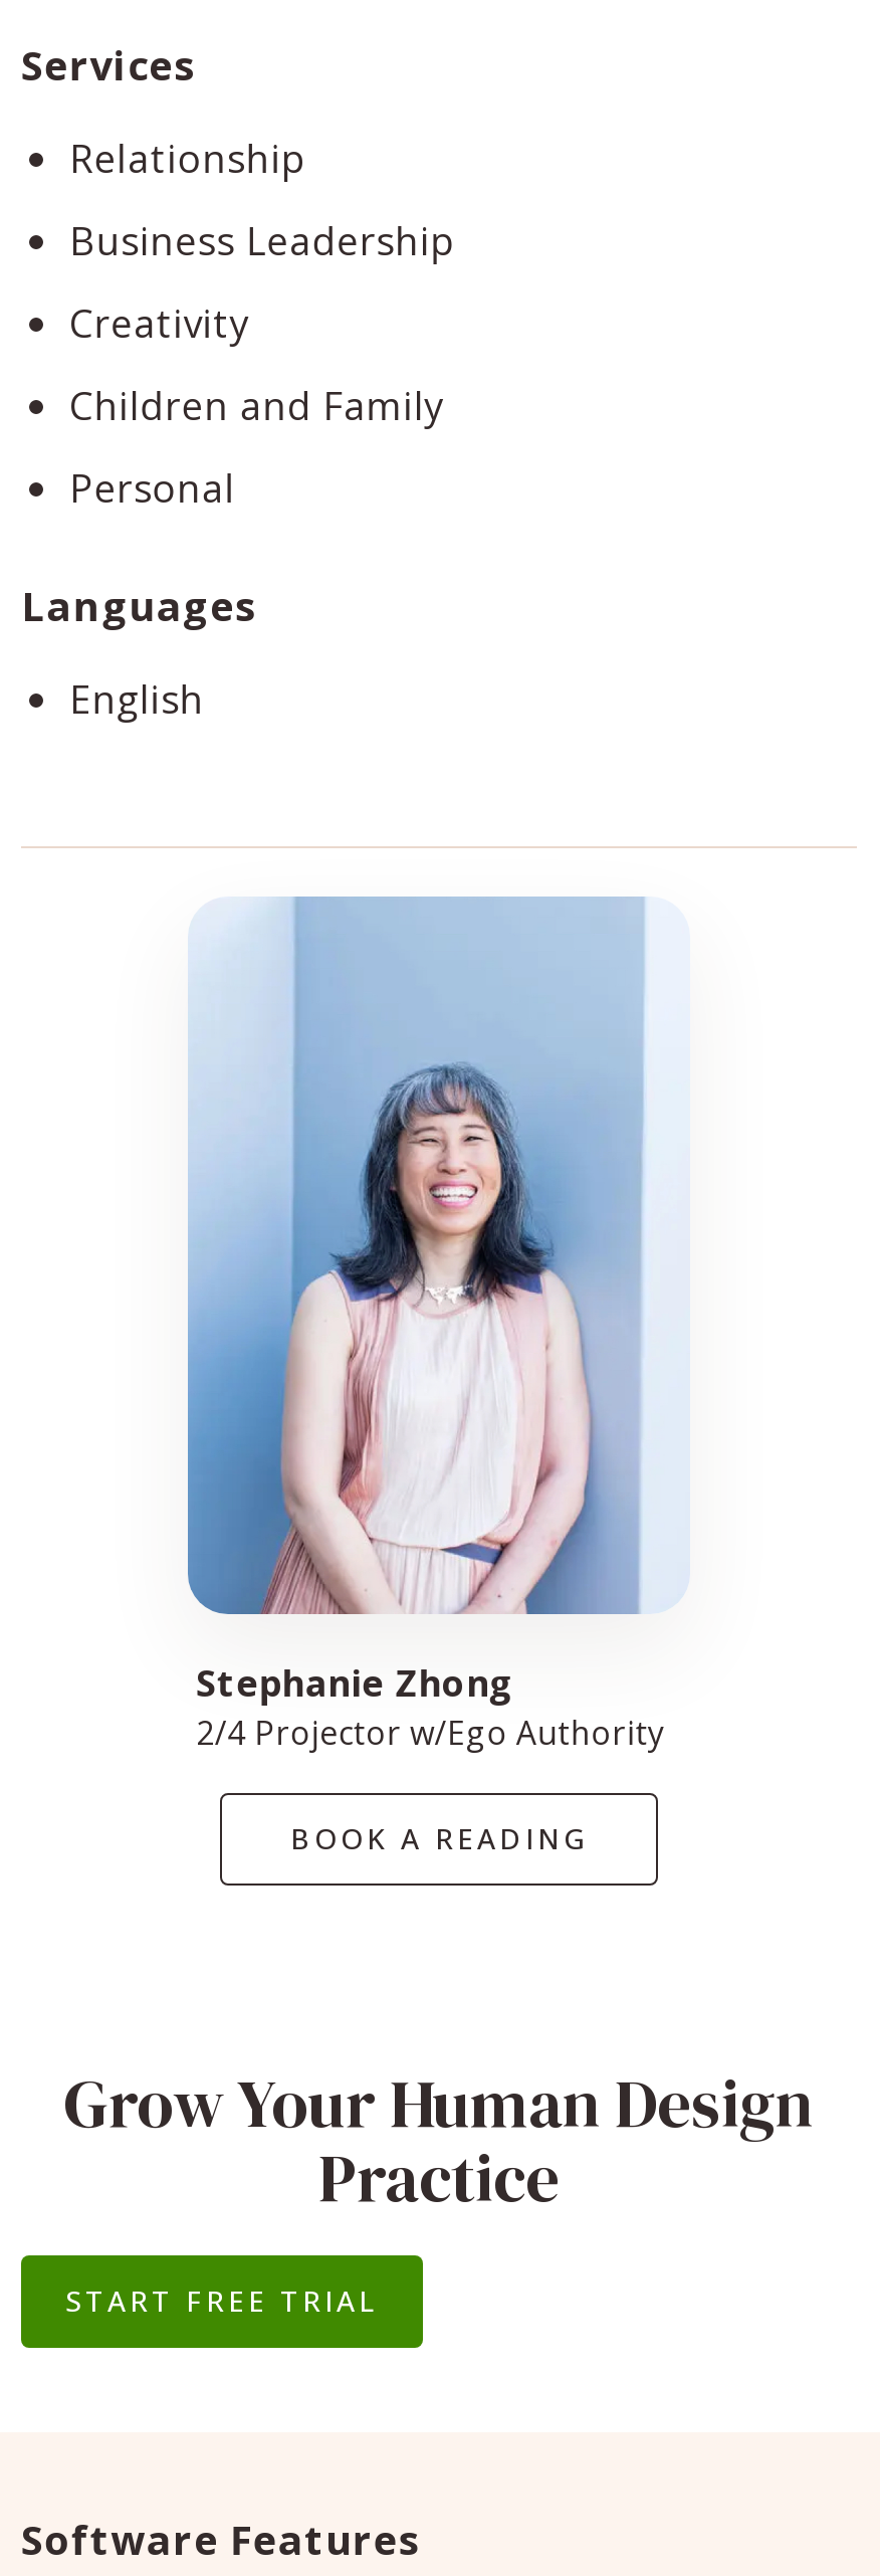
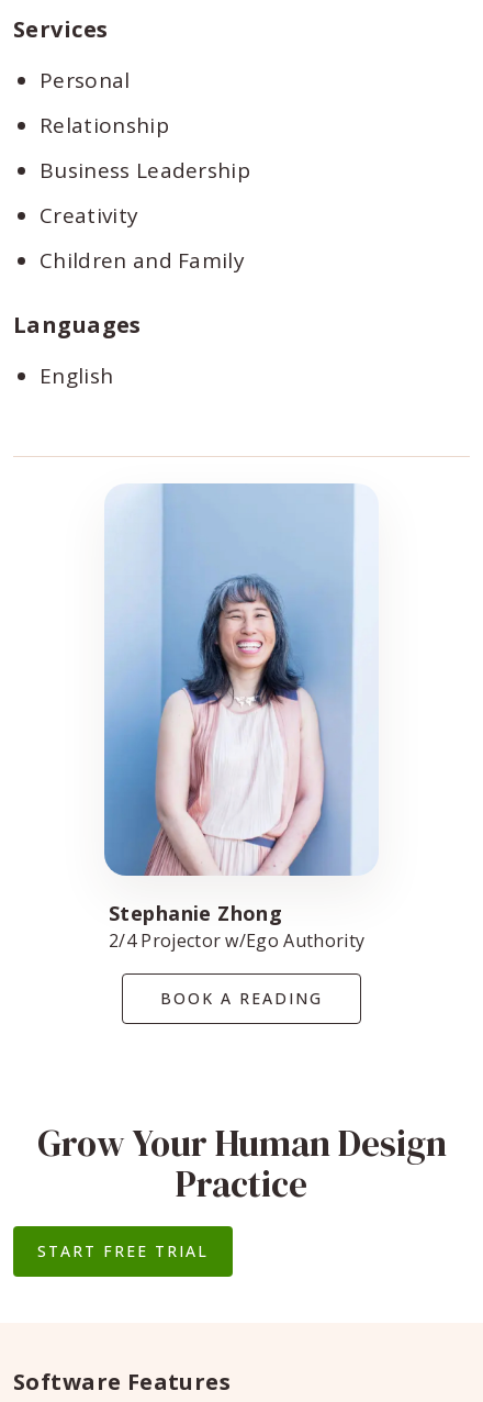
moved down: Relationship | Business Leadership | Creativity | Children and Family

moved up: Personal
